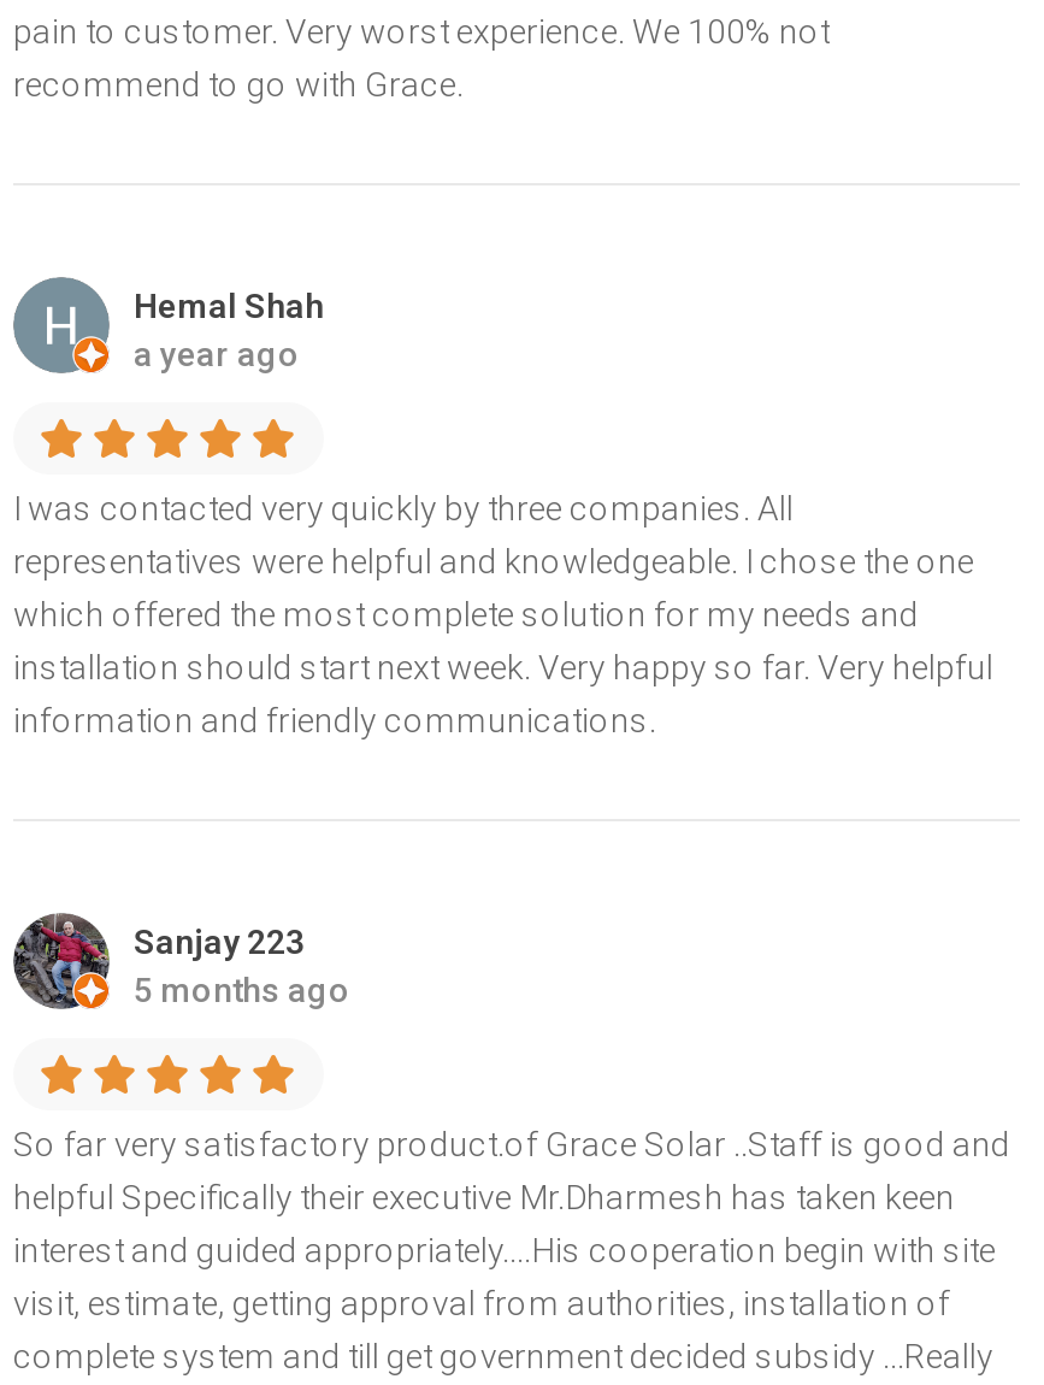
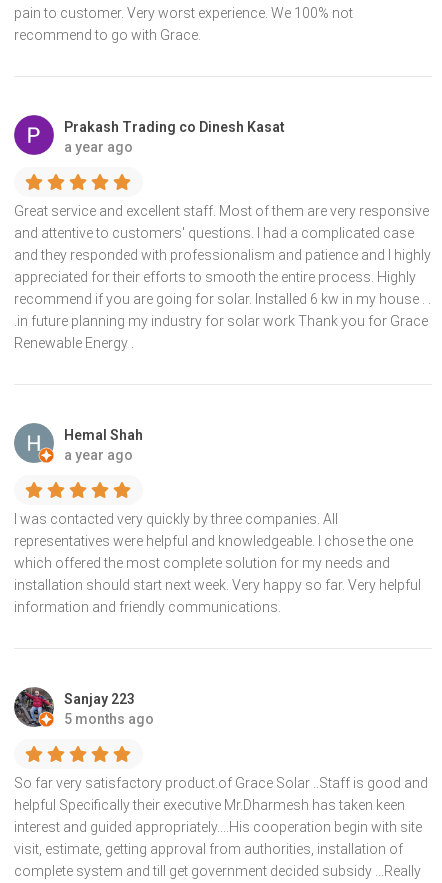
+ [image]
+ Prakash Trading co Dinesh Kasat
+ a year ago

+ Great service and excellent staff. Most of them are very responsive
+ and attentive to customers' questions. I had a complicated case
+ and they responded with professionalism and patience and I highly
+ appreciated for their efforts to smooth the entire process. Highly
+ recommend if you are going for solar. Installed 6 kw in my house . .
+ .in future planning my industry for solar work Thank you for Grace
+ Renewable Energy .
